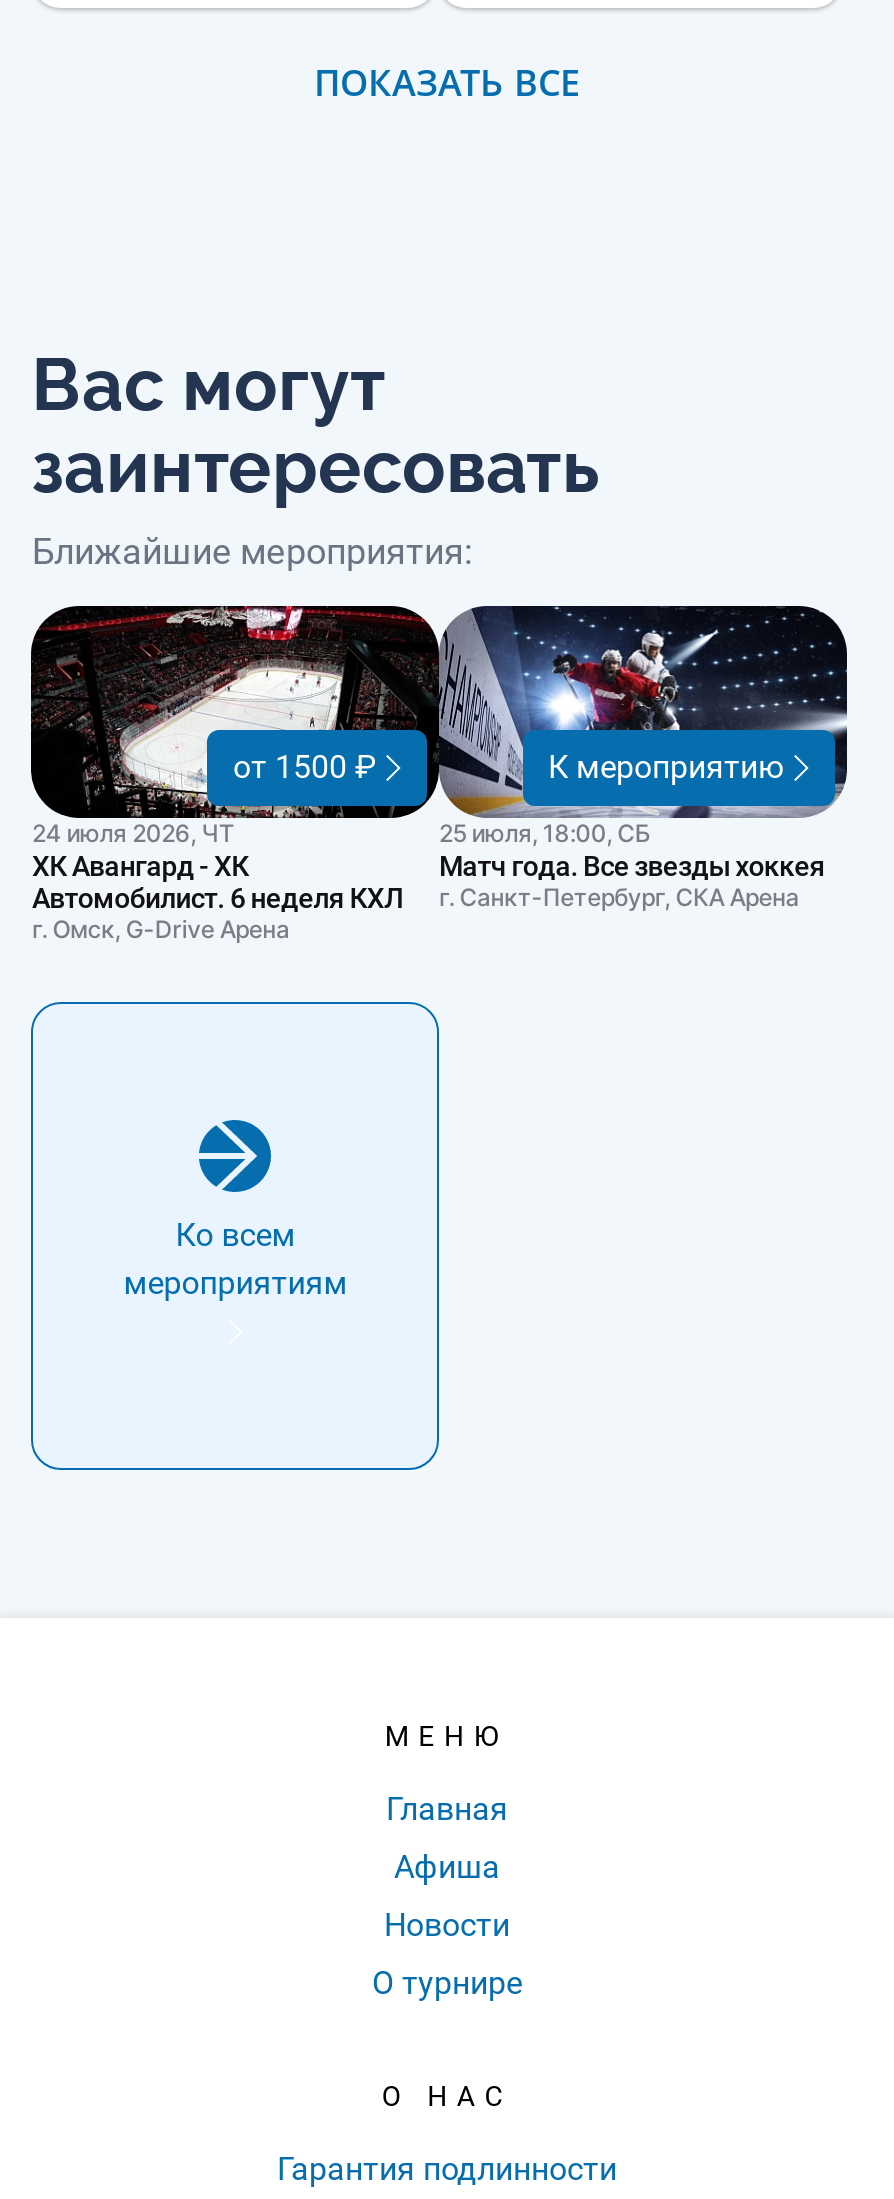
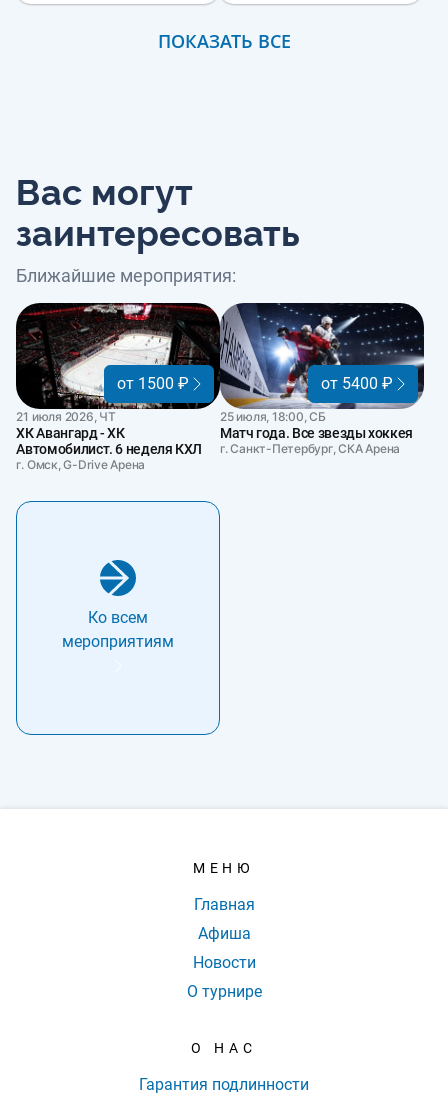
- К мероприятию
+ от 5400 ₽

- 24 июля 2026, ЧТ
+ 21 июля 2026, ЧТ
